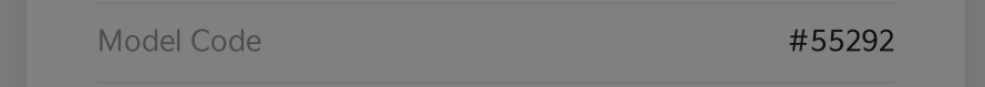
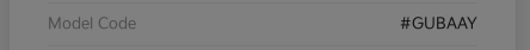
- #55292
+ #GUBAAY
